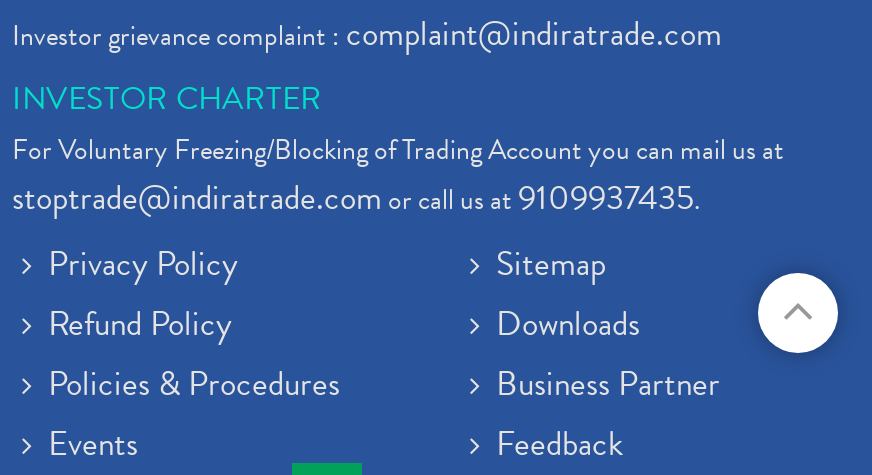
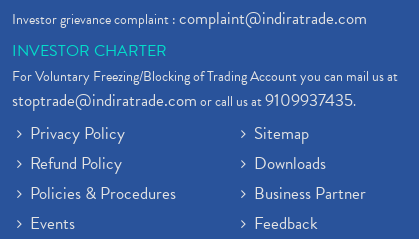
- [image]
